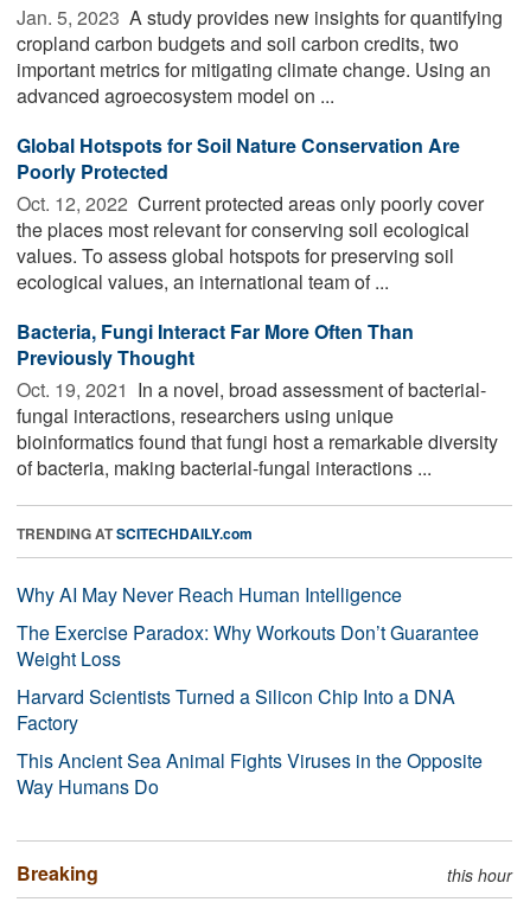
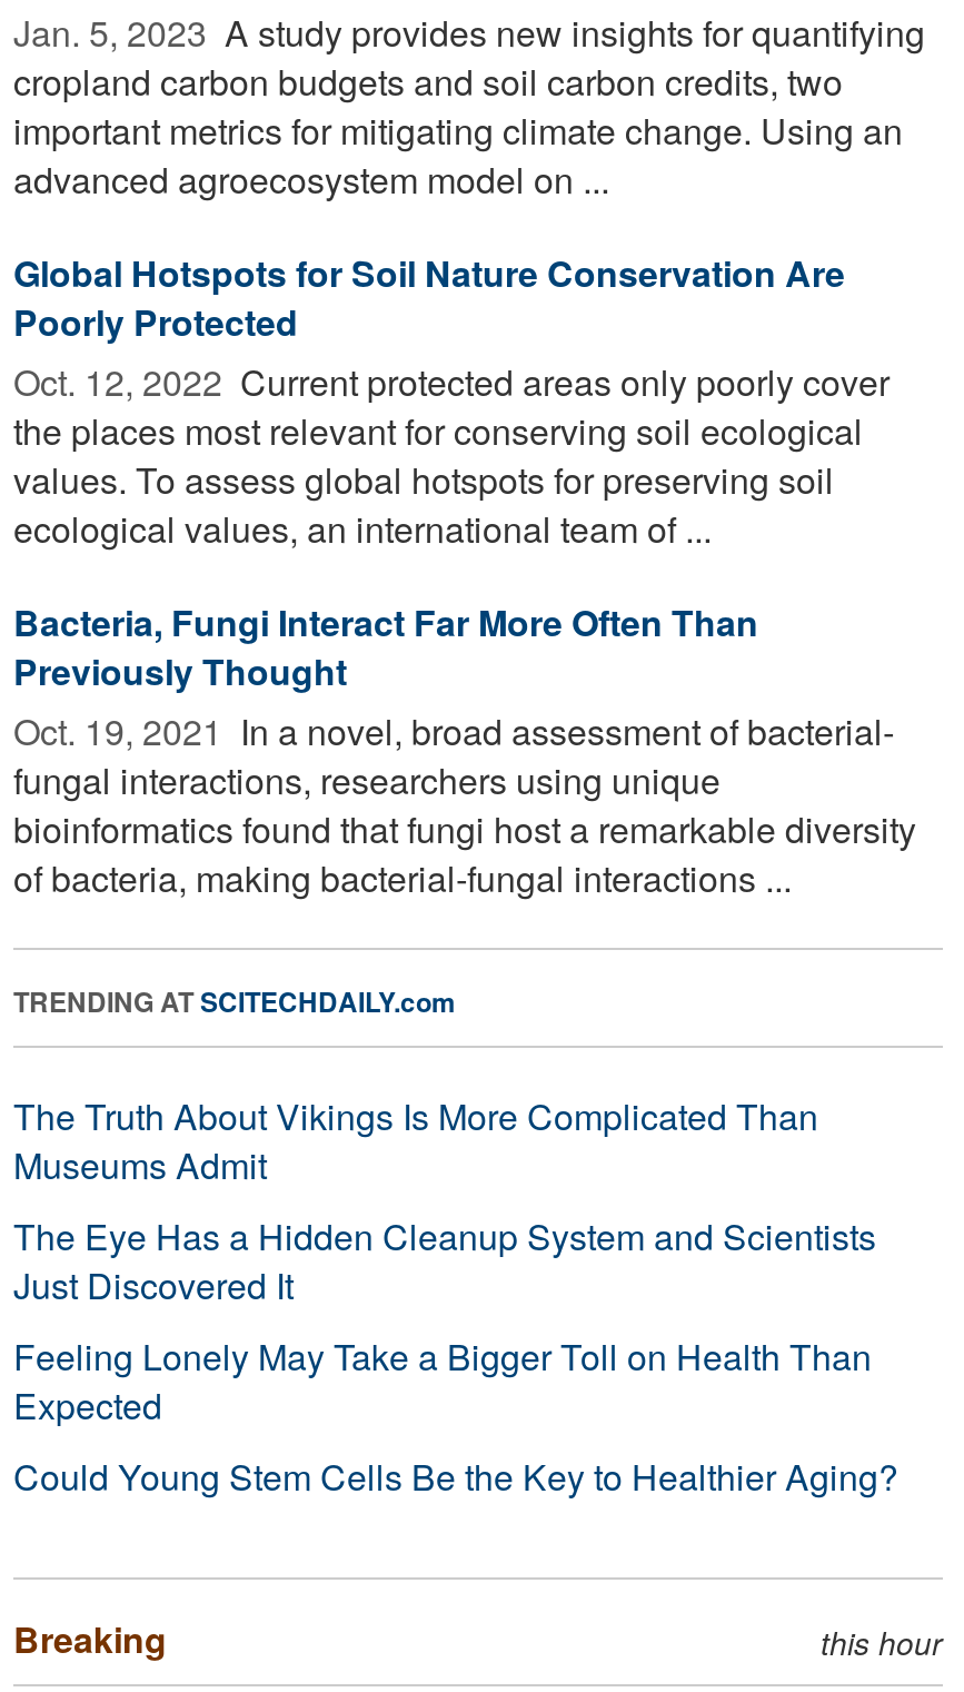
- Why AI May Never Reach Human Intelligence
- The Exercise Paradox: Why Workouts Don’t Guarantee
- Weight Loss
- Harvard Scientists Turned a Silicon Chip Into a DNA
- Factory
- This Ancient Sea Animal Fights Viruses in the Opposite
- Way Humans Do
+ The Truth About Vikings Is More Complicated Than
+ Museums Admit
+ The Eye Has a Hidden Cleanup System and Scientists
+ Just Discovered It
+ Feeling Lonely May Take a Bigger Toll on Health Than
+ Expected
+ Could Young Stem Cells Be the Key to Healthier Aging?
